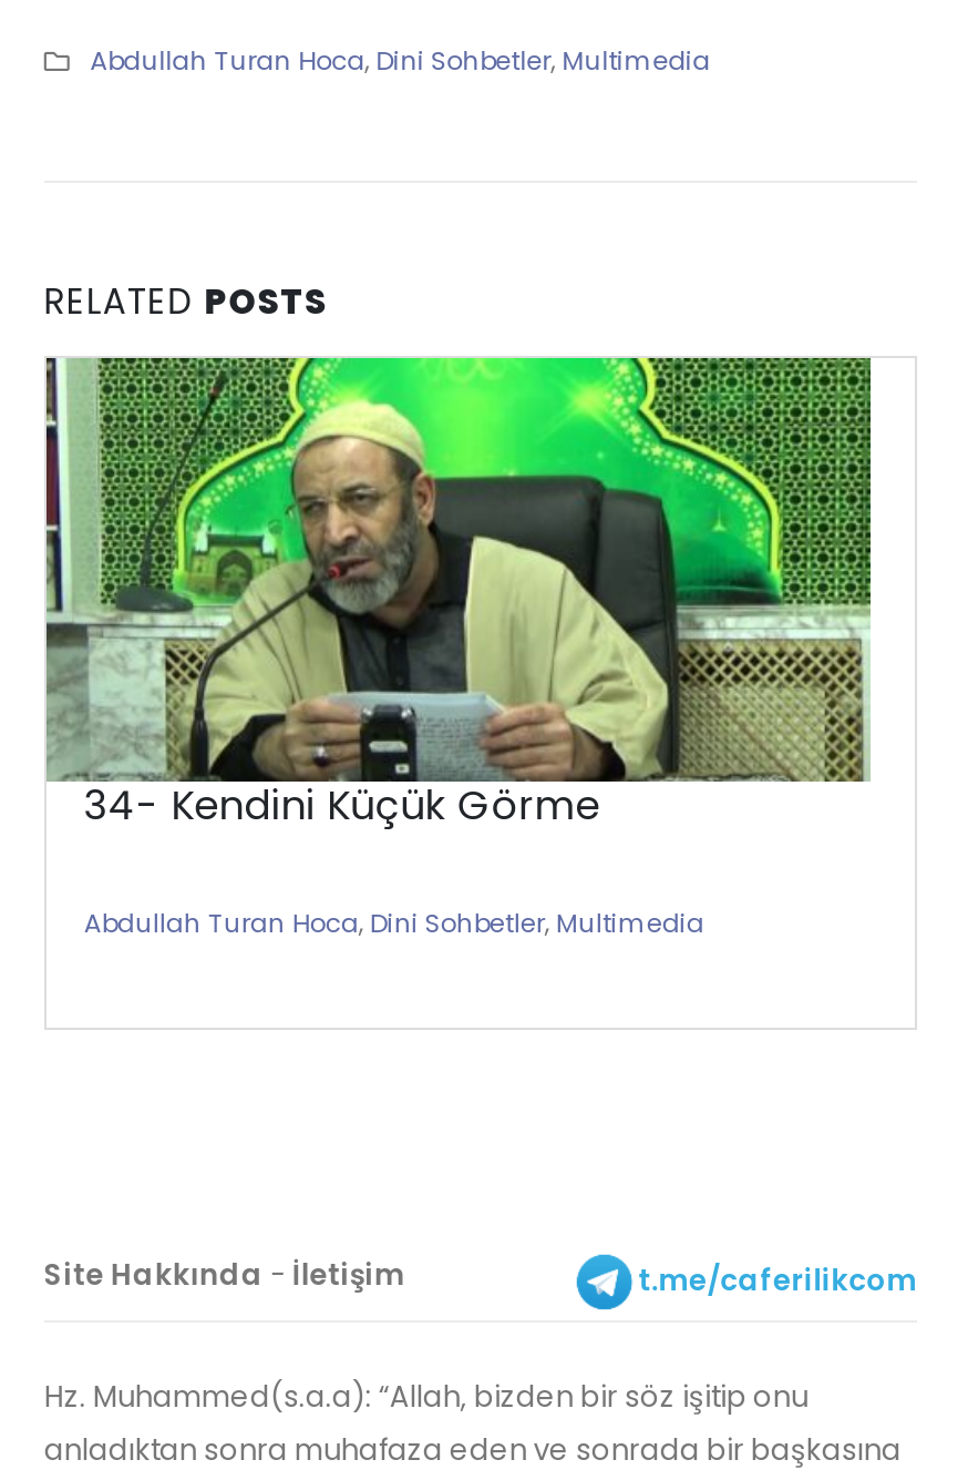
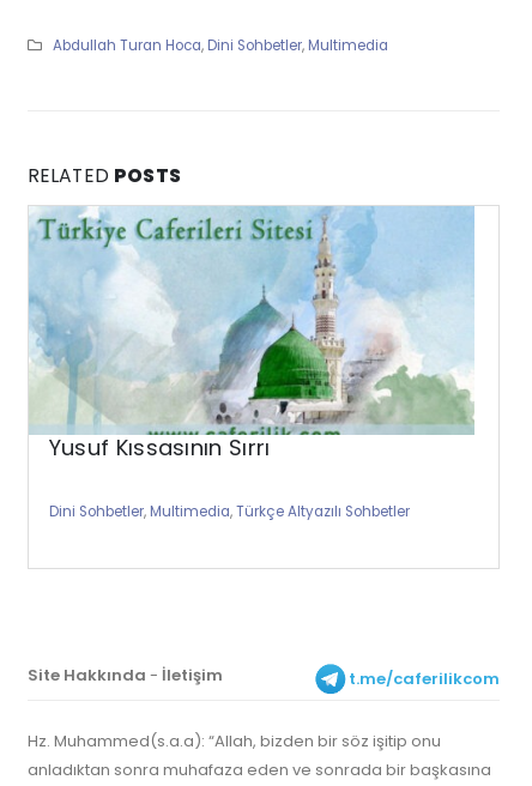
- [image]
- 34- Kendini Küçük Görme
+ [image]
+ Yusuf Kıssasının Sırrı

- Abdullah Turan Hoca, Dini Sohbetler, Multimedia
+ Dini Sohbetler, Multimedia, Türkçe Altyazılı Sohbetler
